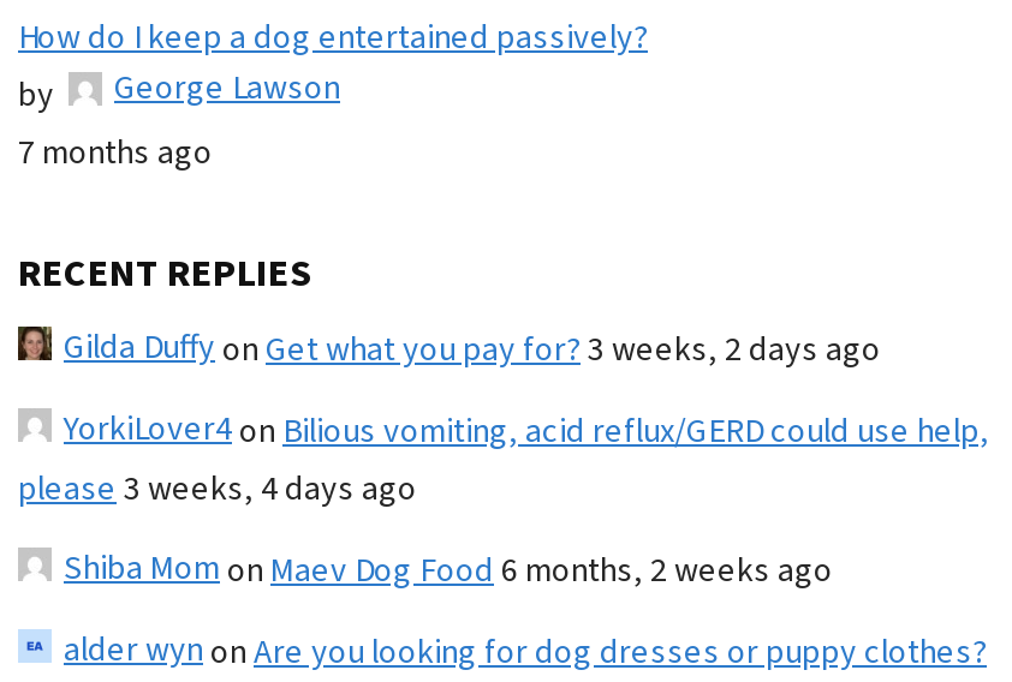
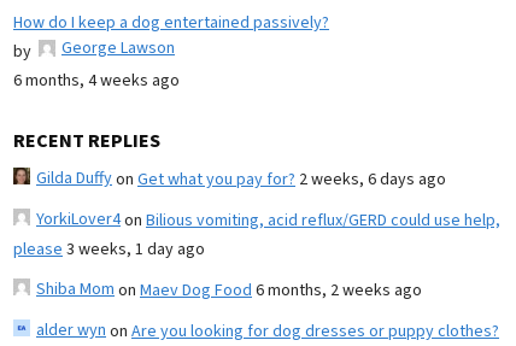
- 7 months ago
+ 6 months, 4 weeks ago

- Gilda Duffyon Get what you pay for? 3 weeks, 2 days ago
+ Gilda Duffyon Get what you pay for? 2 weeks, 6 days ago

- please 3 weeks, 4 days ago
+ please 3 weeks, 1 day ago
